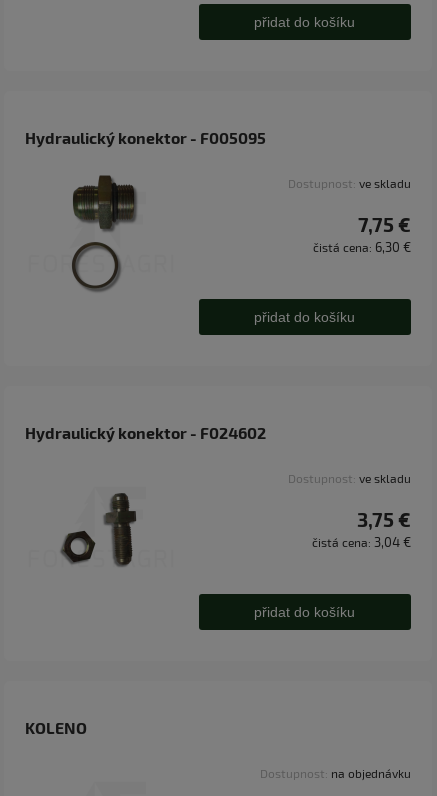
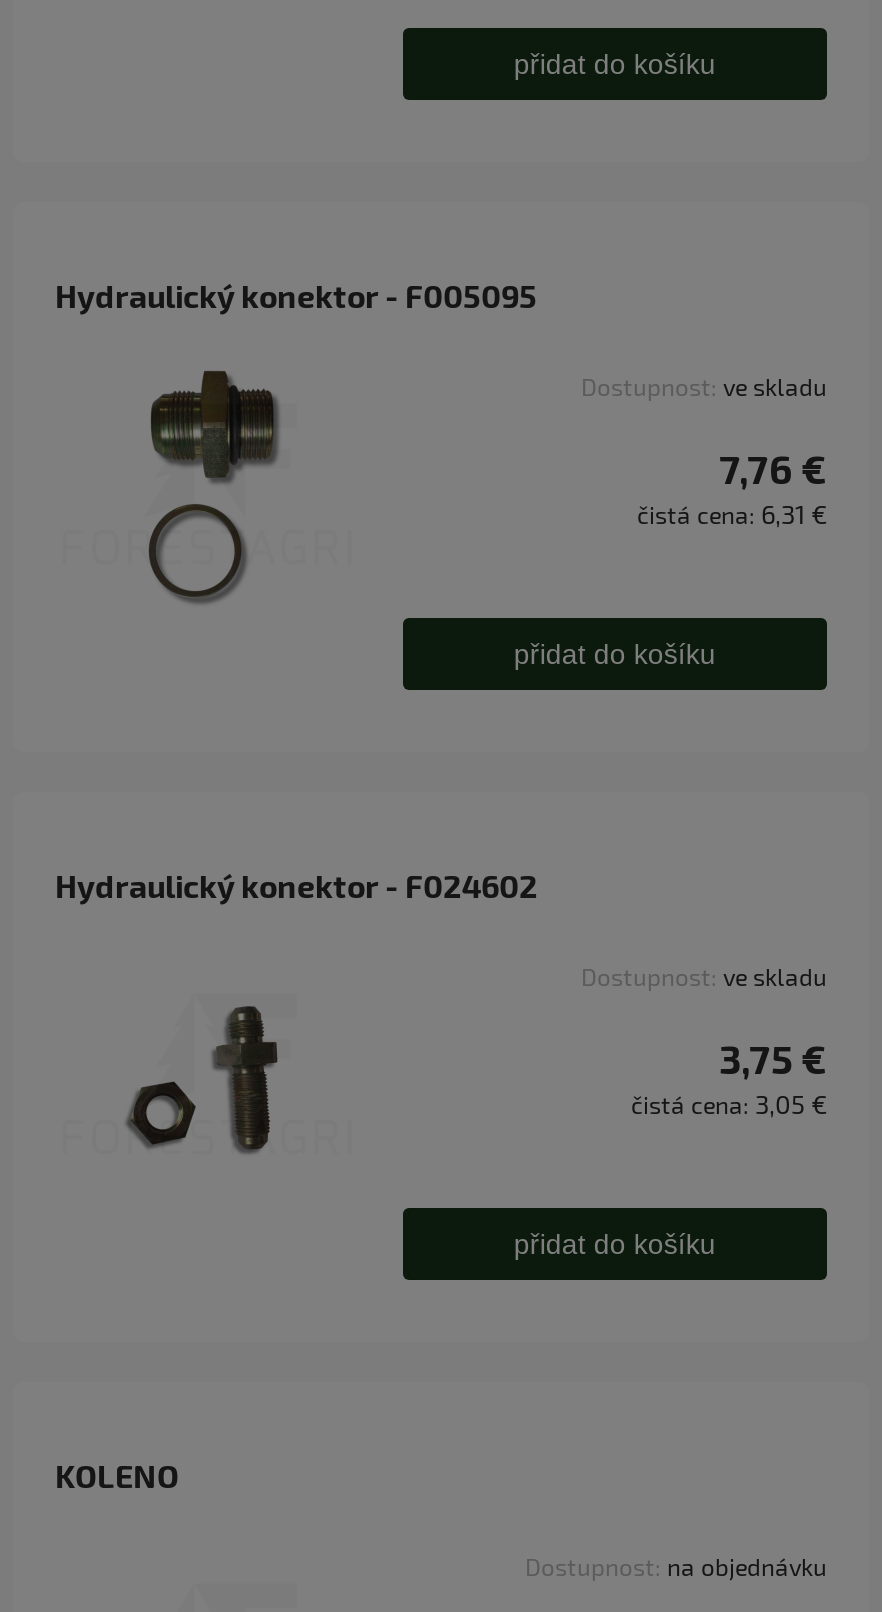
- 7,75 €
+ 7,76 €

- čistá cena: 6,30 €
+ čistá cena: 6,31 €

- čistá cena: 3,04 €
+ čistá cena: 3,05 €
